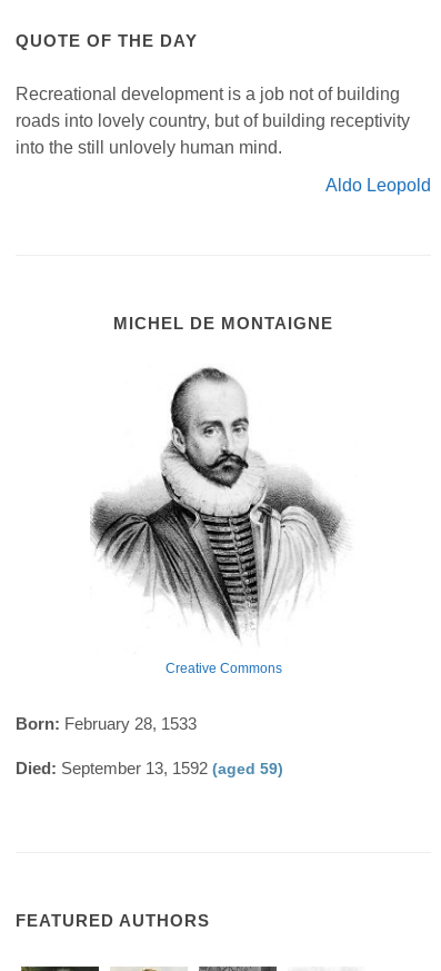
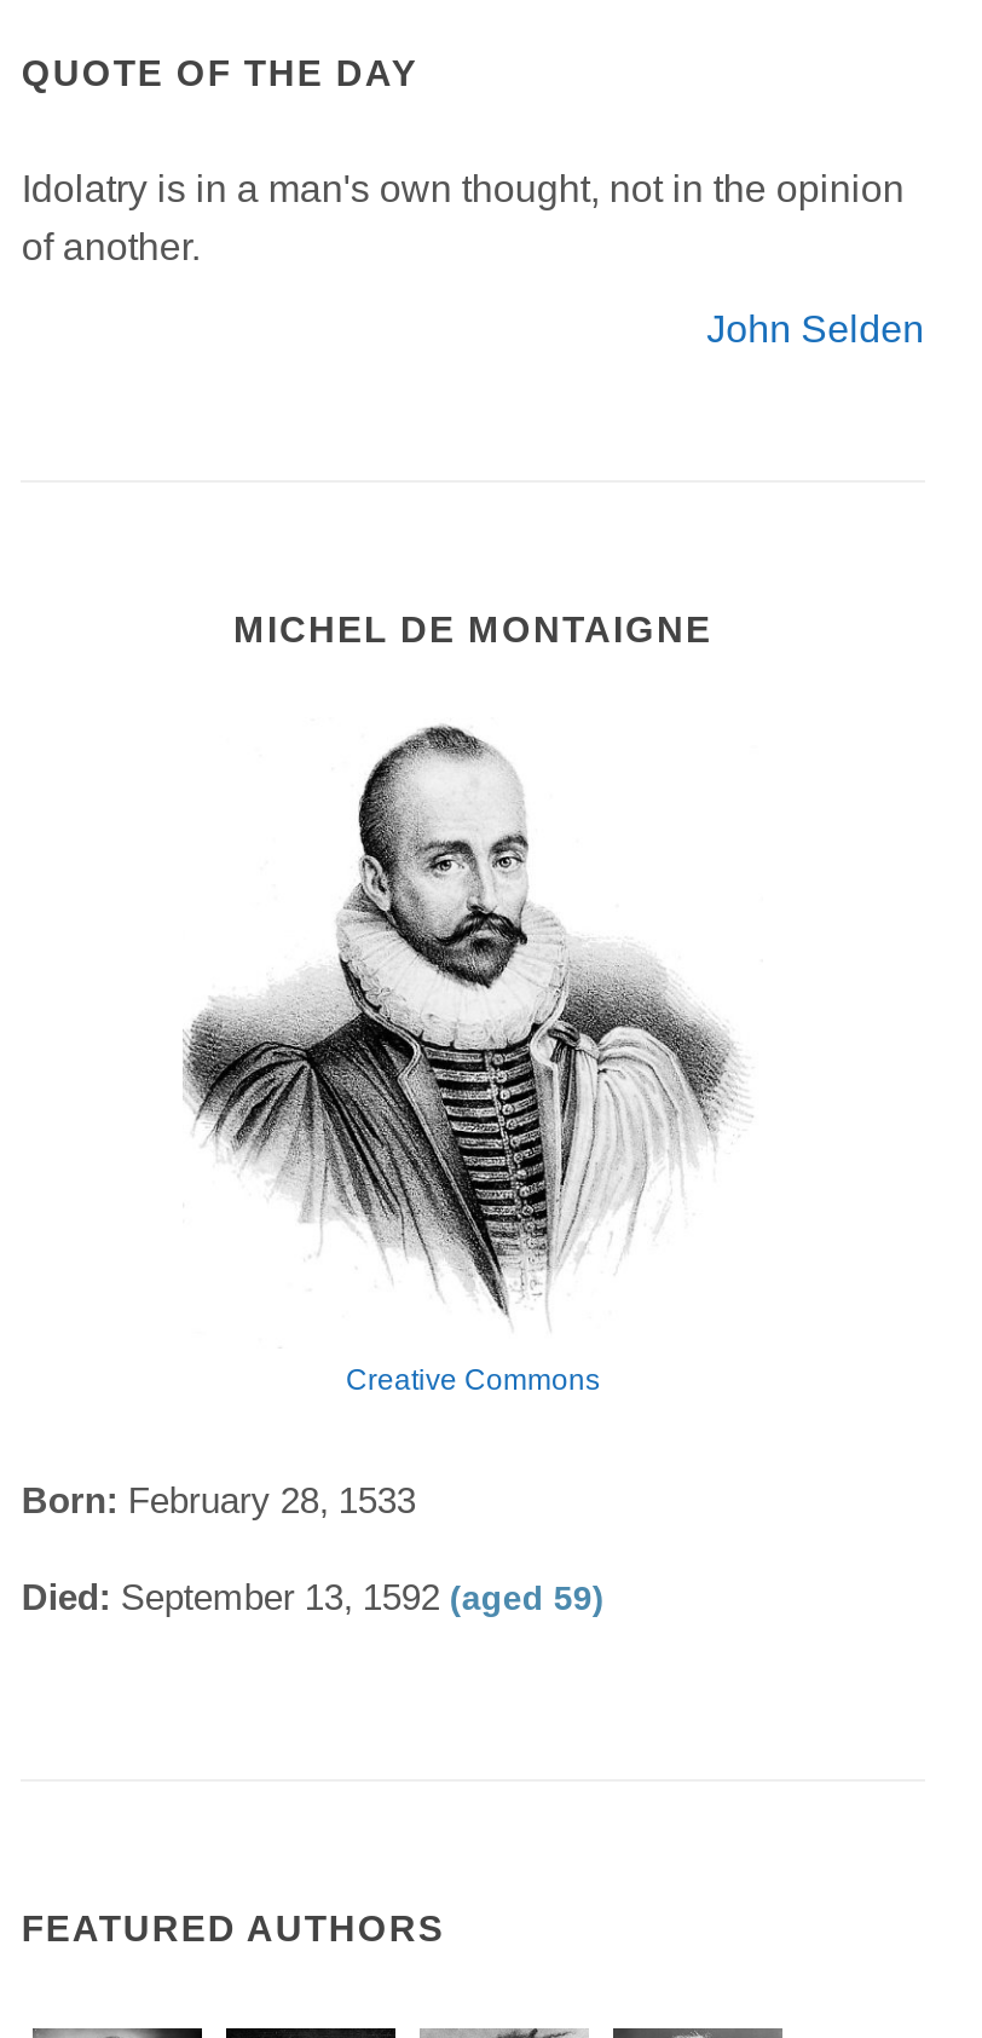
- Recreational development is a job not of building
- roads into lovely country, but of building receptivity
- into the still unlovely human mind.
+ Idolatry is in a man's own thought, not in the opinion
+ of another.

- Aldo Leopold
+ John Selden
